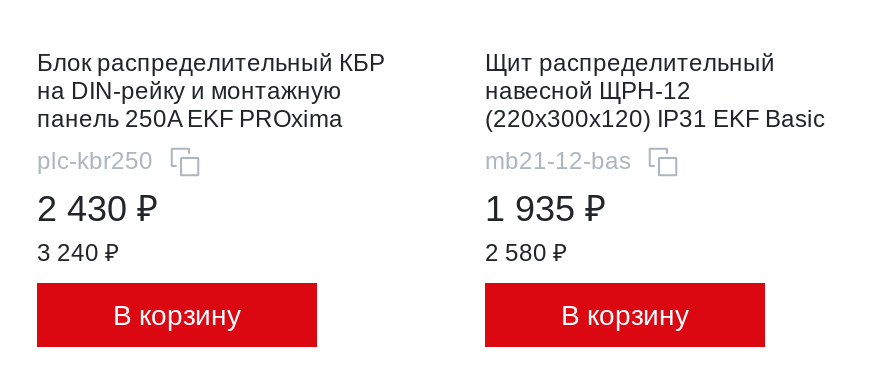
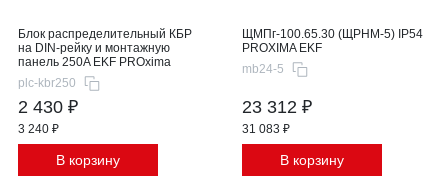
- Щит распределительный
- навесной ЩРН-12
- (220x300x120) IP31 EKF Basic
- mb21-12-bas
- 1 935 ₽
- 2 580 ₽
+ ЩМПг-100.65.30 (ЩРНМ-5) IP54
+ PROXIMA EKF
+ mb24-5
+ 23 312 ₽
+ 31 083 ₽
